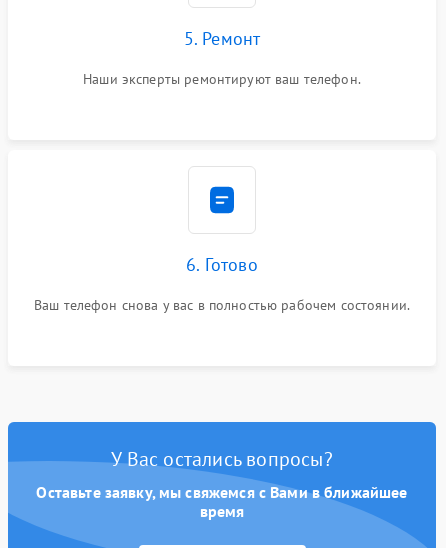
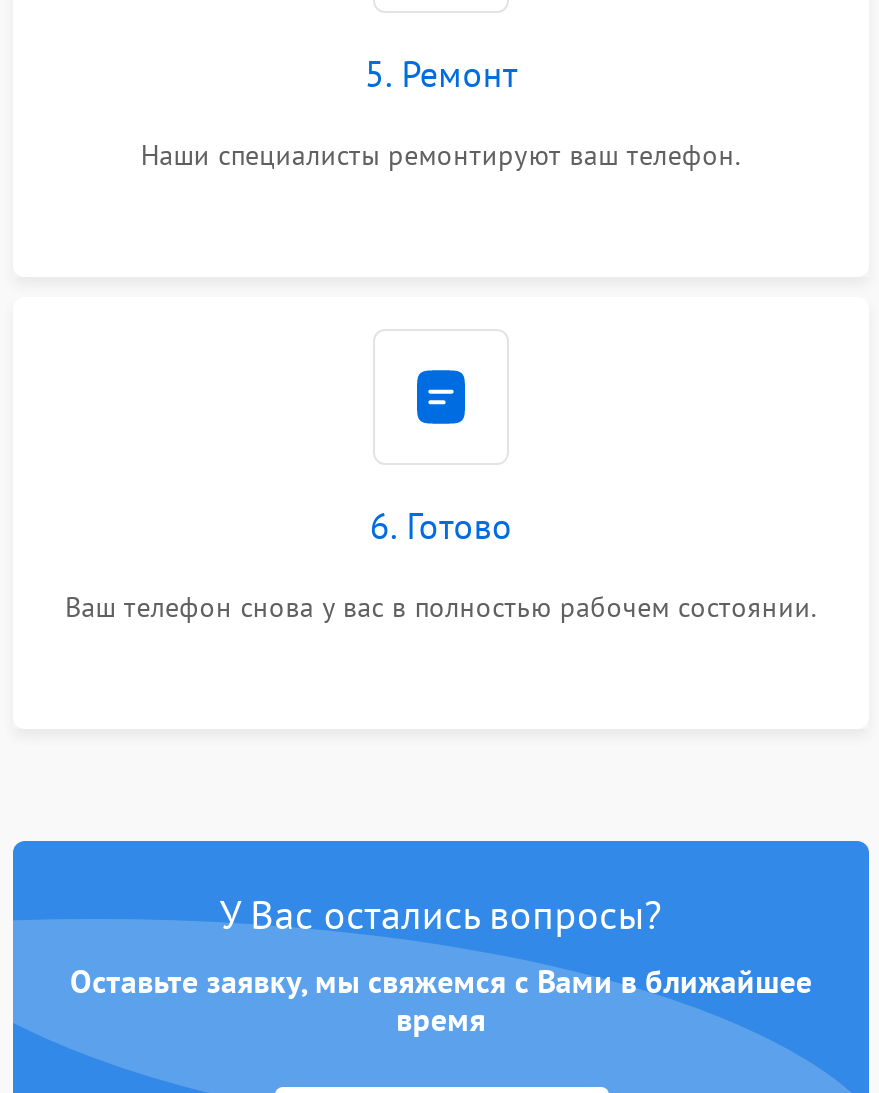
- Наши эксперты ремонтируют ваш телефон.
+ Наши специалисты ремонтируют ваш телефон.
